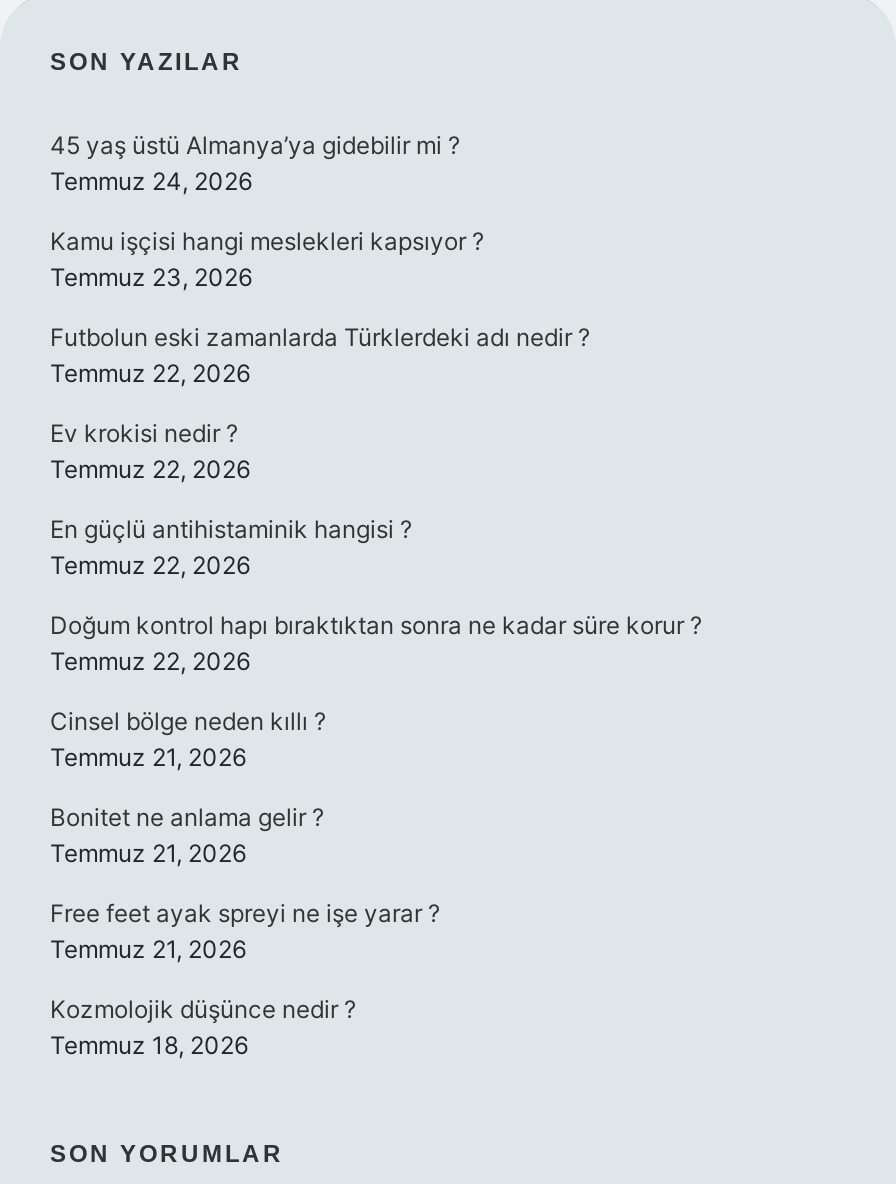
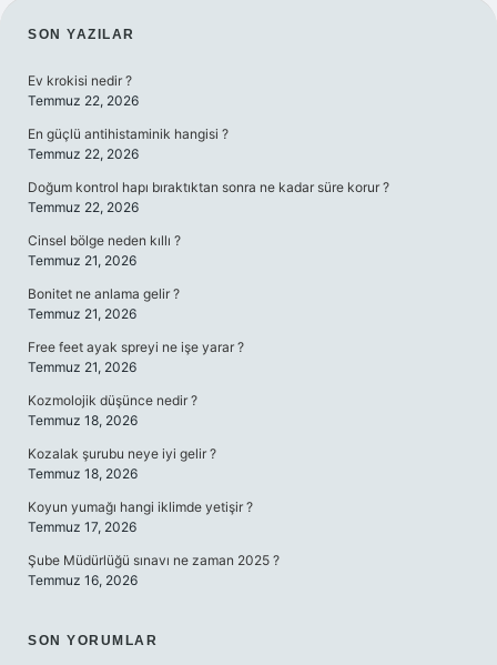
- 45 yaş üstü Almanya’ya gidebilir mi ?
- Temmuz 24, 2026
- Kamu işçisi hangi meslekleri kapsıyor ?
- Temmuz 23, 2026
- Futbolun eski zamanlarda Türklerdeki adı nedir ?
- Temmuz 22, 2026

moved up: Ev krokisi nedir ? | Temmuz 22, 2026 | En güçlü antihistaminik hangisi ? | ... | Kozmolojik düşünce nedir ? | Temmuz 18, 2026

+ Kozalak şurubu neye iyi gelir ?
+ Temmuz 18, 2026
+ Koyun yumağı hangi iklimde yetişir ?
+ Temmuz 17, 2026
+ Şube Müdürlüğü sınavı ne zaman 2025 ?
+ Temmuz 16, 2026
